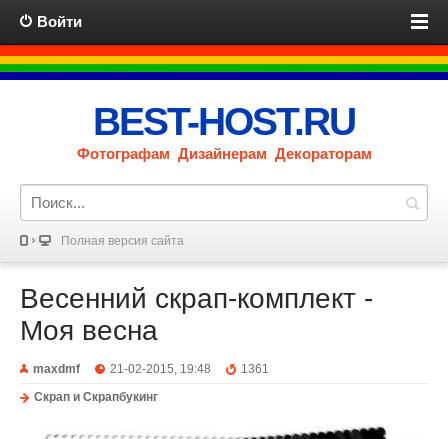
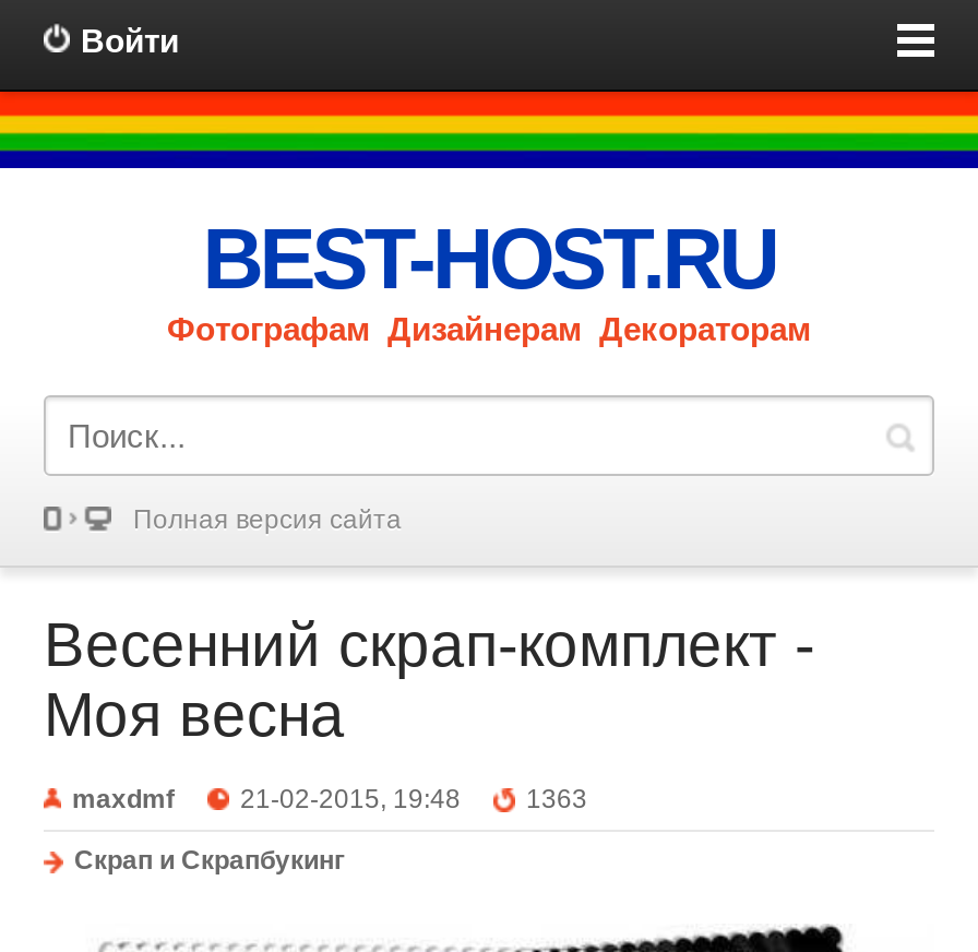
- 1361
+ 1363
